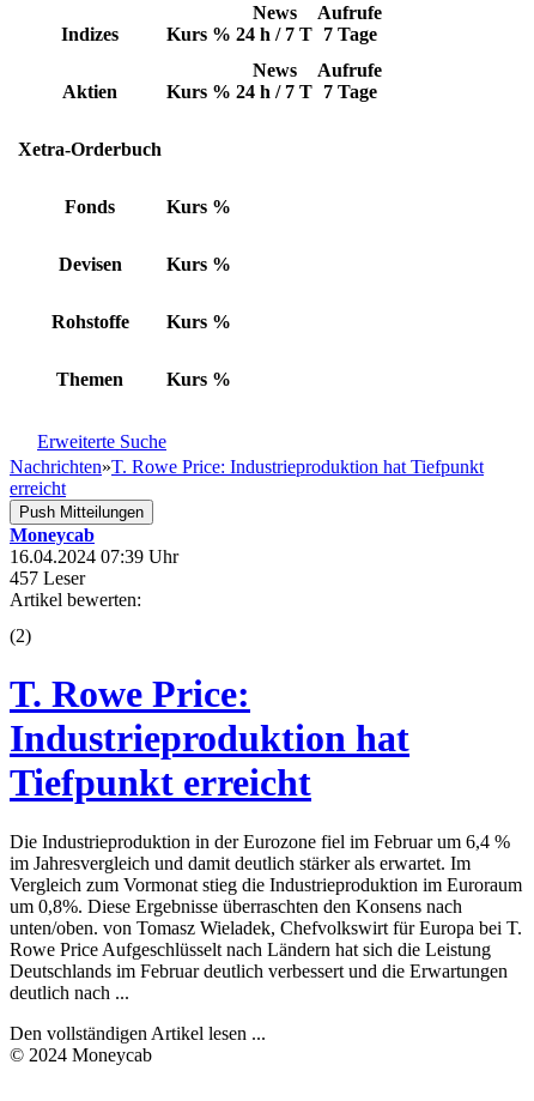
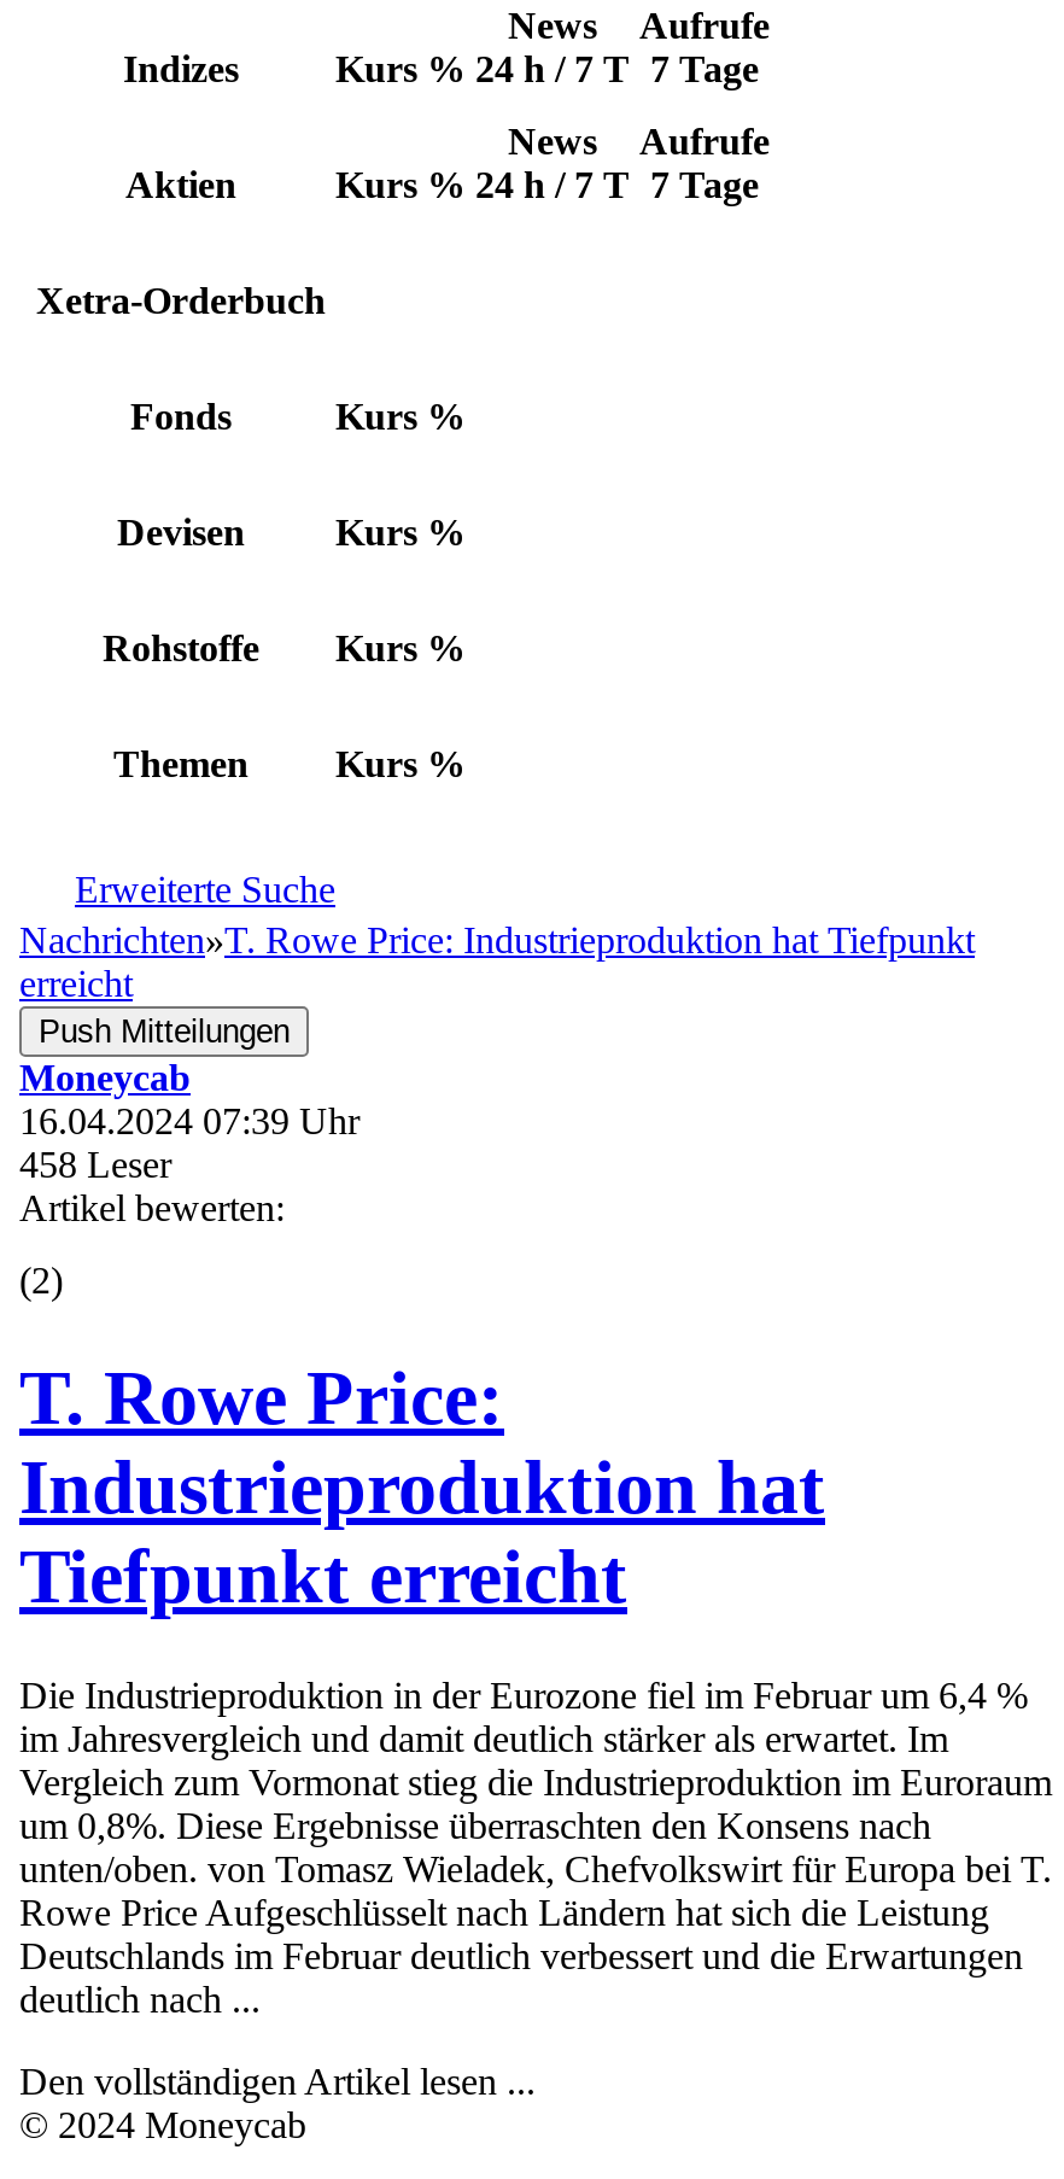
- 457 Leser
+ 458 Leser
